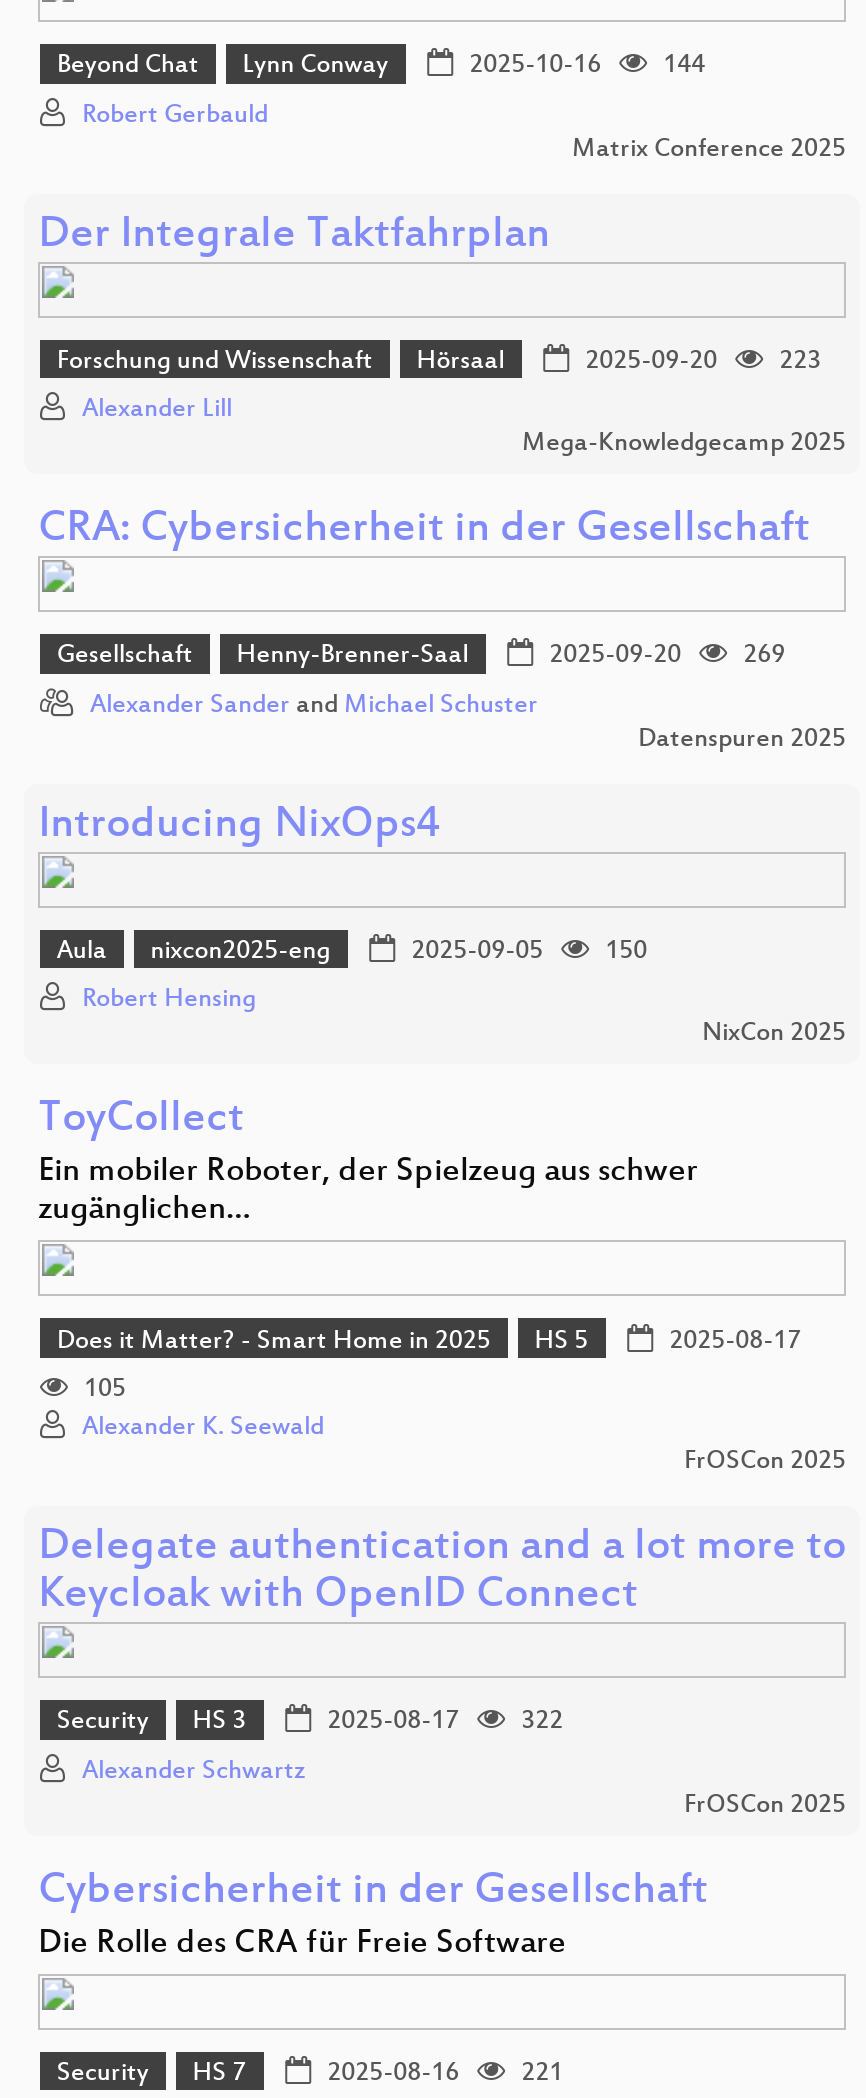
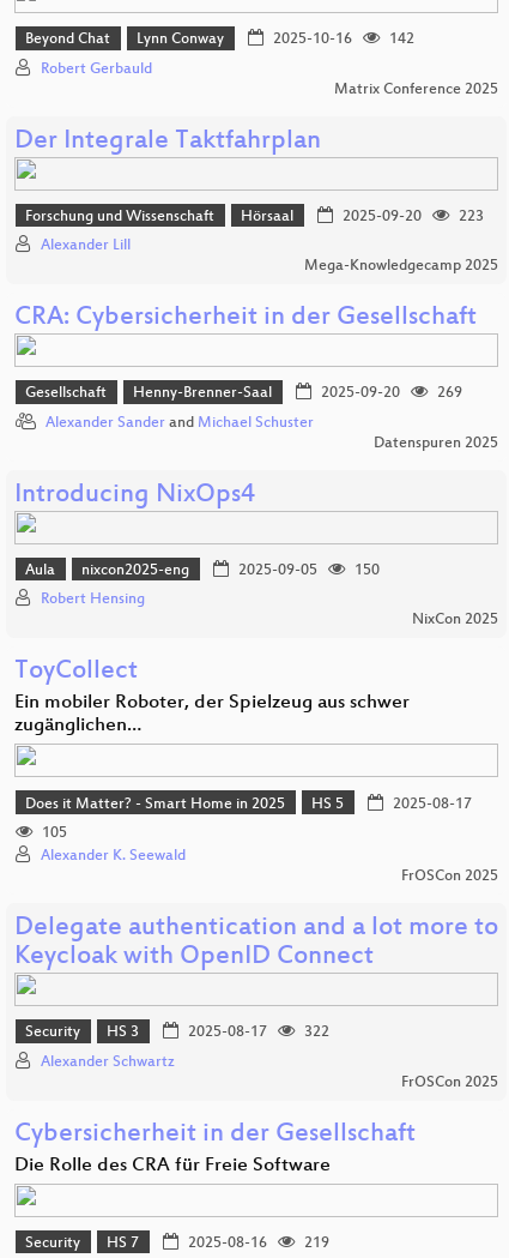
- 2025-10-16 144
+ 2025-10-16 142

- 221
+ 219
